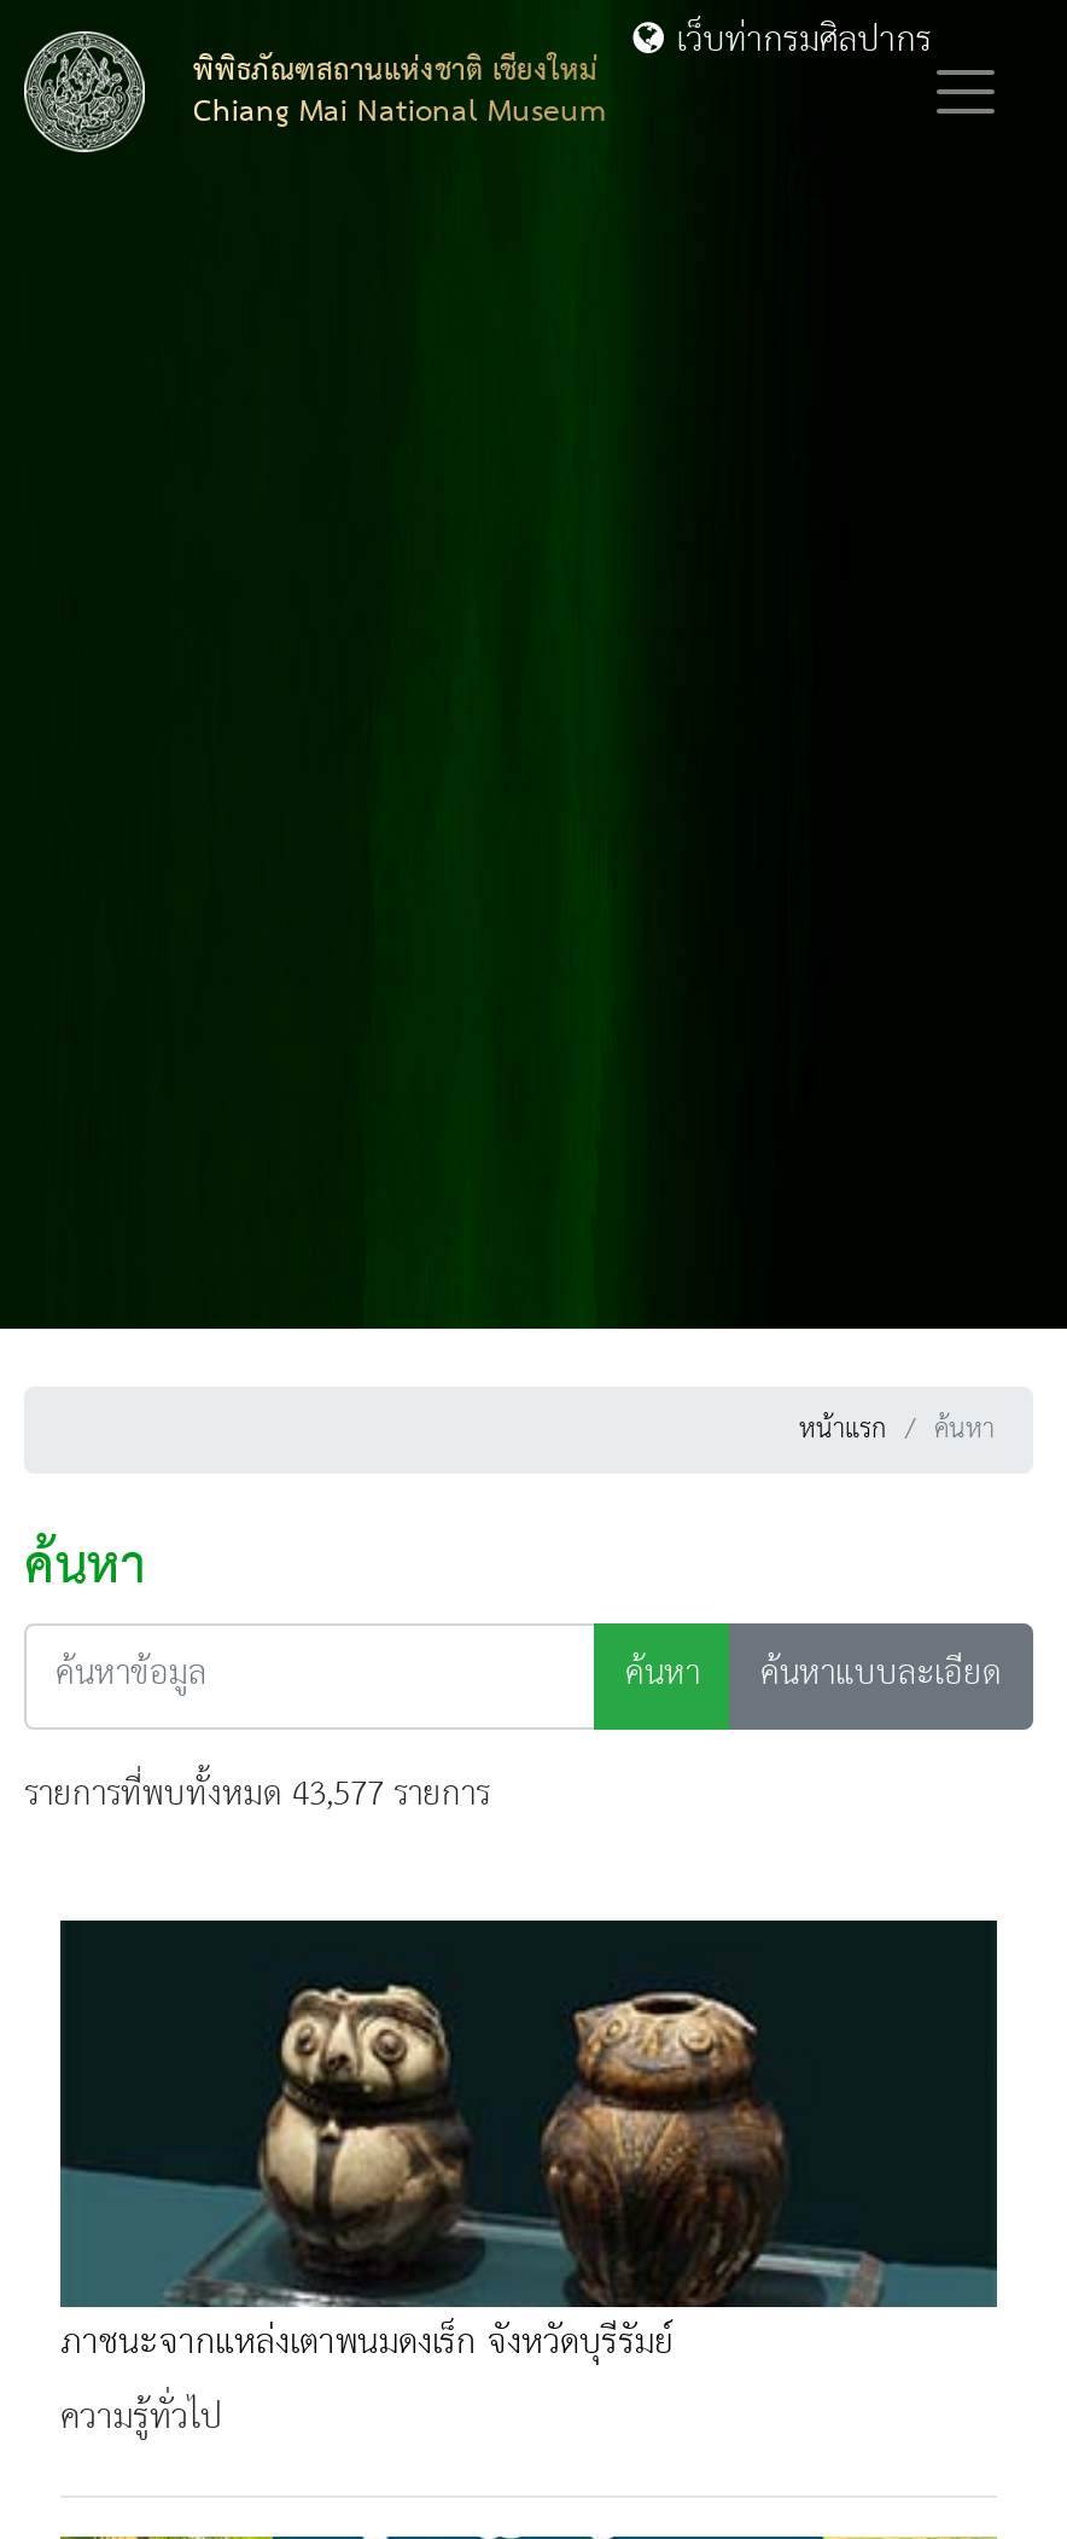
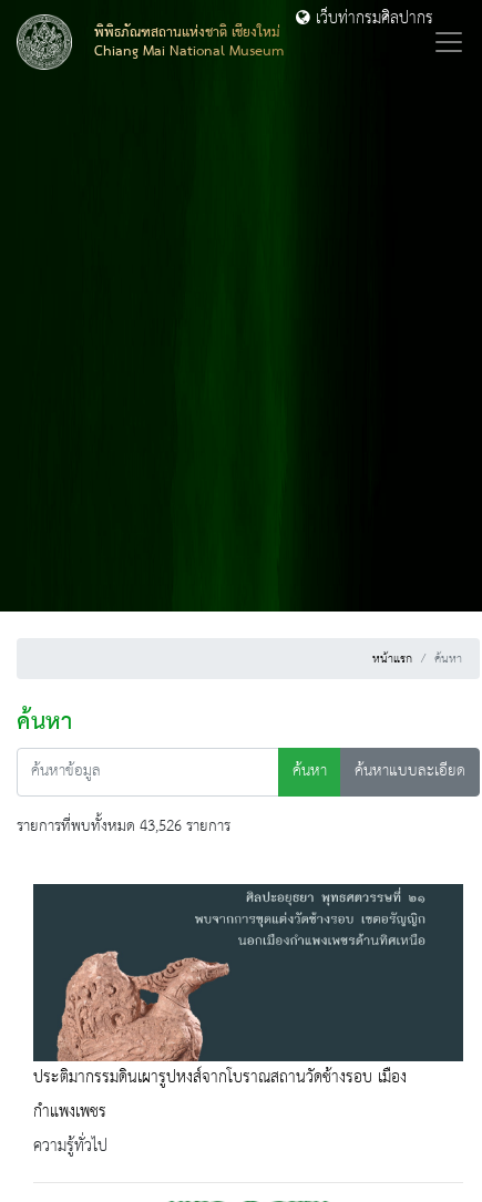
- รายการที่พบทั้งหมด 43,577 รายการ
+ รายการที่พบทั้งหมด 43,526 รายการ

- [image]
- ภาชนะจากแหล่งเตาพนมดงเร็ก จังหวัดบุรีรัมย์
+ [image]
+ ประติมากรรมดินเผารูปหงส์จากโบราณสถานวัดช้างรอบ เมือง
+ กำแพงเพชร
